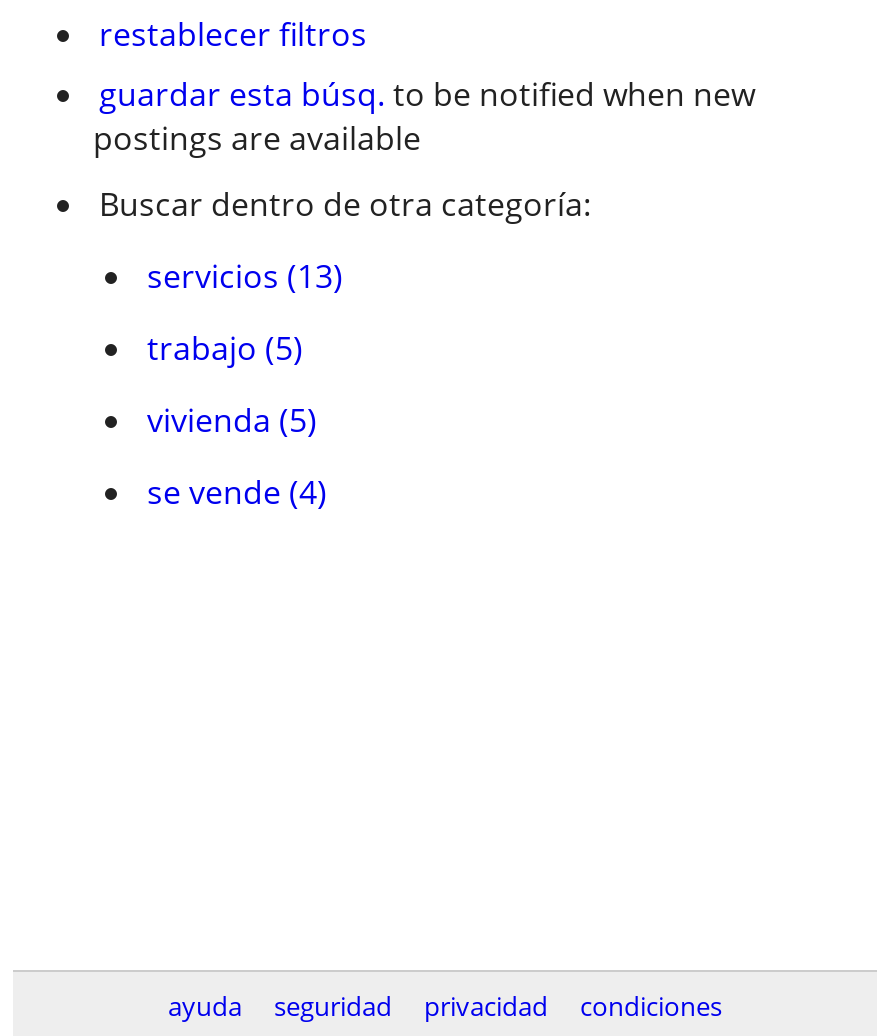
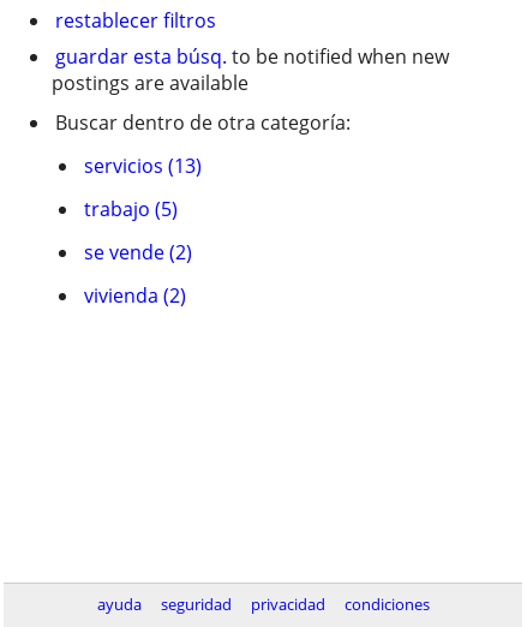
- vivienda (5)
+ se vende (2)

- se vende (4)
+ vivienda (2)
